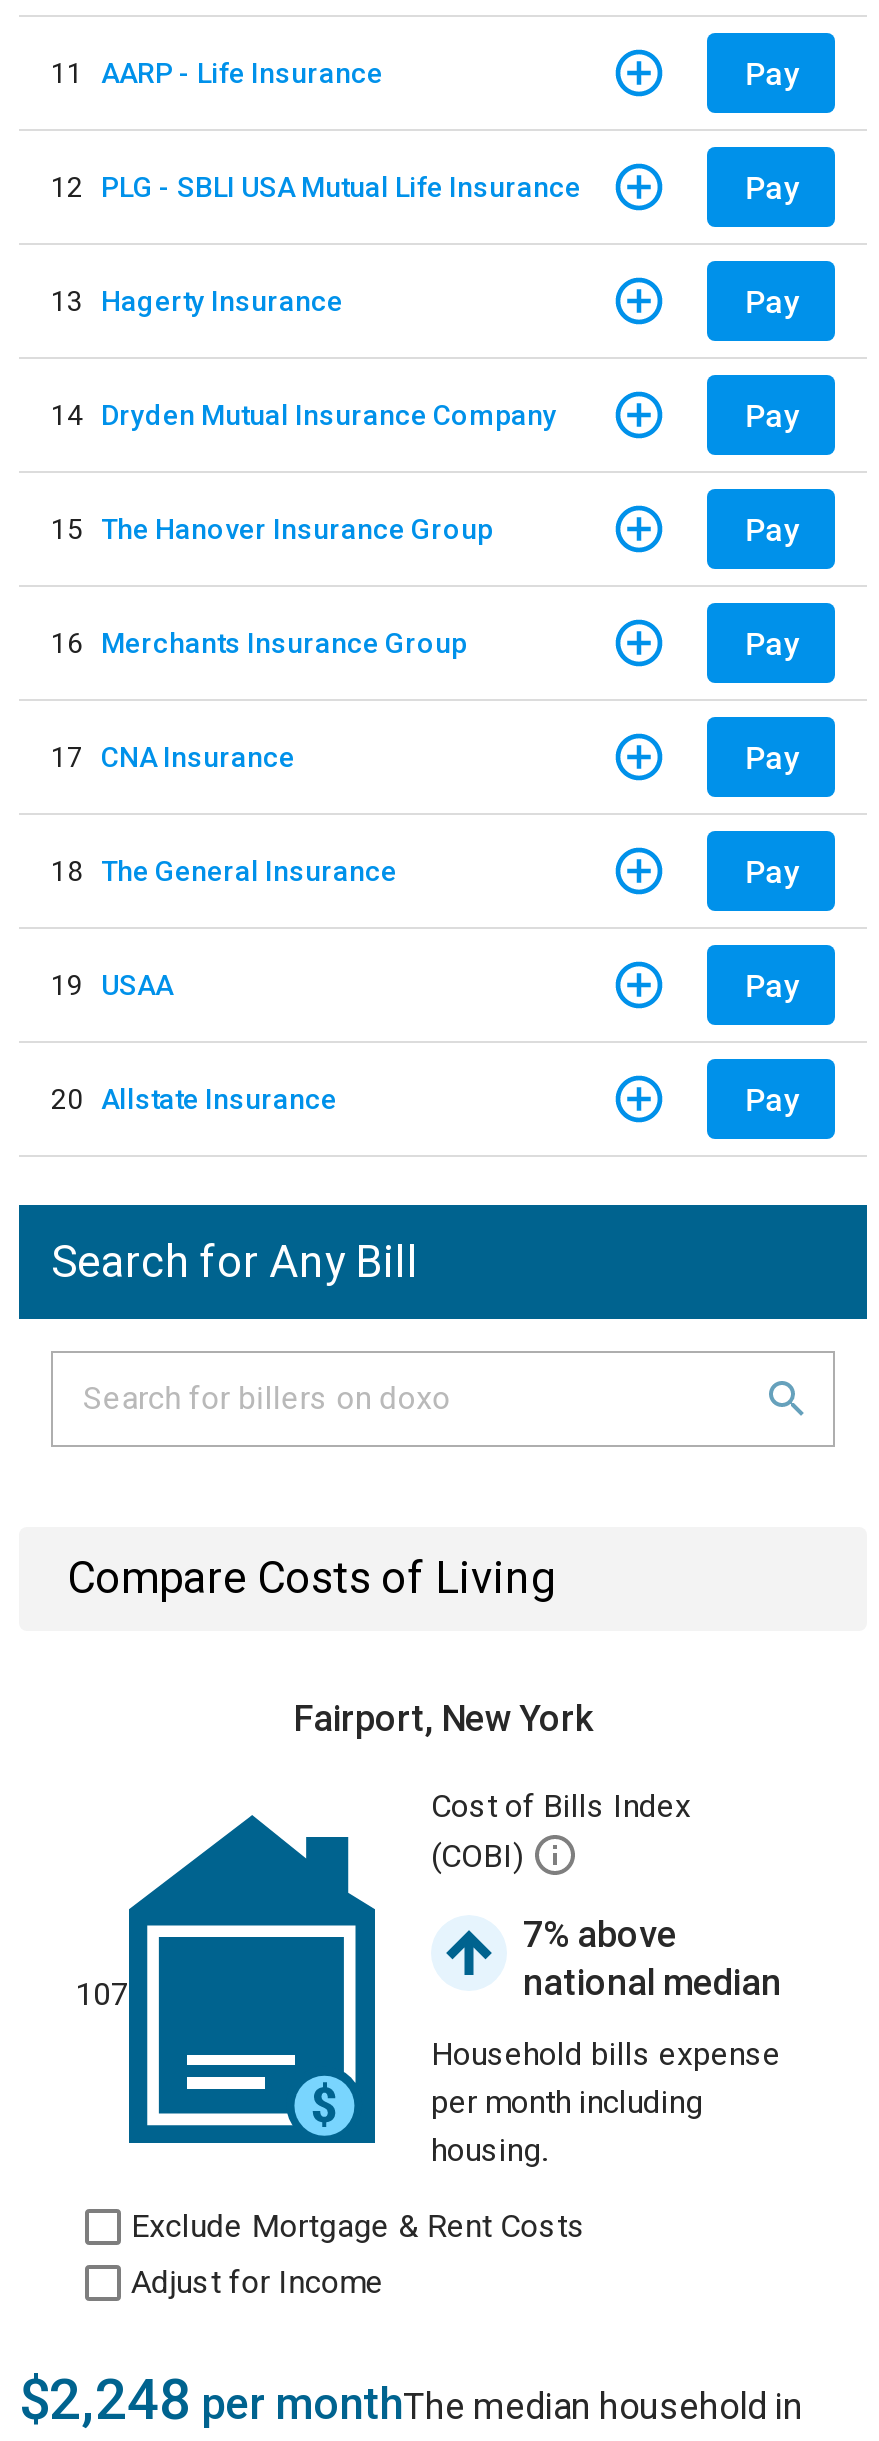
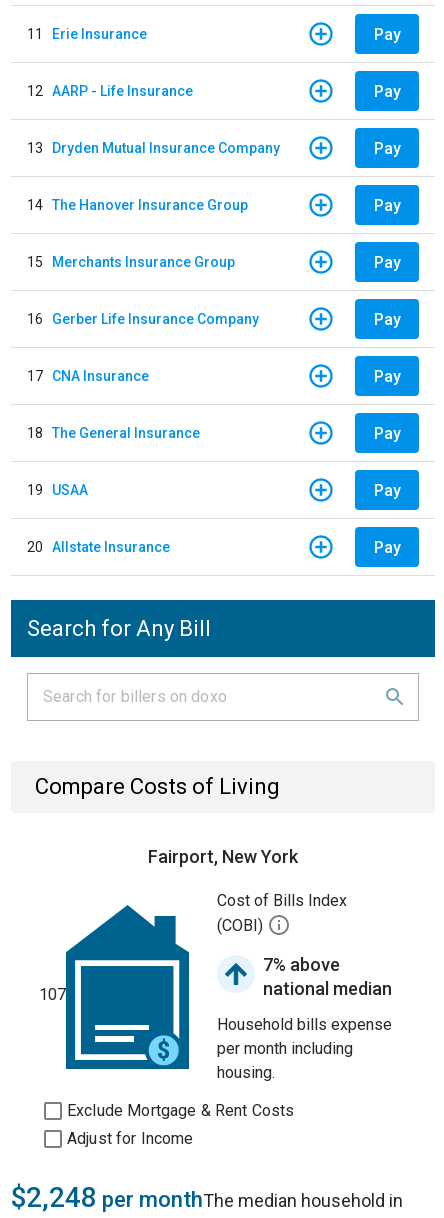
- 11 AARP - Life Insurance
+ 11 Erie Insurance

- 12 PLG - SBLI USA Mutual Life Insurance
+ 12 AARP - Life Insurance

- 13 Hagerty Insurance
+ 13 Dryden Mutual Insurance Company

- 14 Dryden Mutual Insurance Company
+ 14 The Hanover Insurance Group

- 15 The Hanover Insurance Group
+ 15 Merchants Insurance Group

- 16 Merchants Insurance Group
+ 16 Gerber Life Insurance Company
